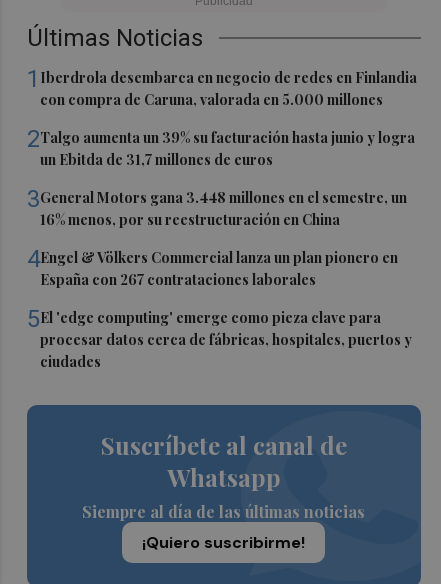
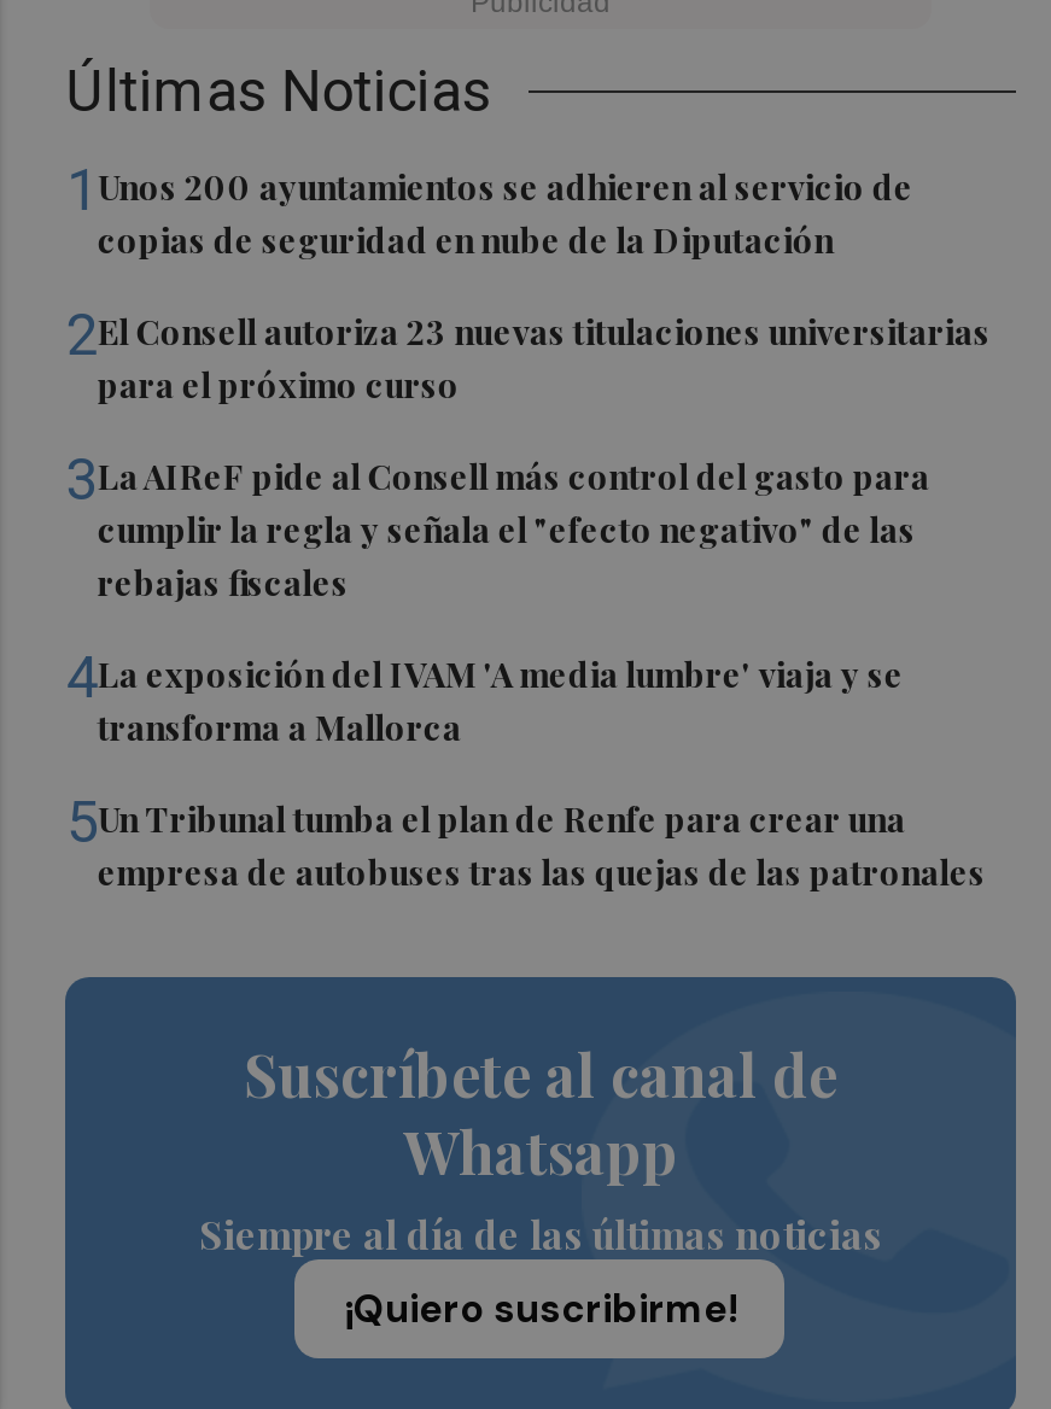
- 1 Iberdrola desembarca en negocio de redes en Finlandia
- con compra de Caruna, valorada en 5.000 millones
+ 1 Unos 200 ayuntamientos se adhieren al servicio de
+ copias de seguridad en nube de la Diputación

- 2Talgo aumenta un 39% su facturación hasta junio y logra
- un Ebitda de 31,7 millones de euros
+ 2El Consell autoriza 23 nuevas titulaciones universitarias
+ para el próximo curso

- 3General Motors gana 3.448 millones en el semestre, un
- 16% menos, por su reestructuración en China
+ 3La AIReF pide al Consell más control del gasto para
+ cumplir la regla y señala el "efecto negativo" de las
+ rebajas fiscales

- 4Engel & Völkers Commercial lanza un plan pionero en
- España con 267 contrataciones laborales
+ 4La exposición del IVAM 'A media lumbre' viaja y se
+ transforma a Mallorca

- 5El 'edge computing' emerge como pieza clave para
- procesar datos cerca de fábricas, hospitales, puertos y
- ciudades
+ 5Un Tribunal tumba el plan de Renfe para crear una
+ empresa de autobuses tras las quejas de las patronales
